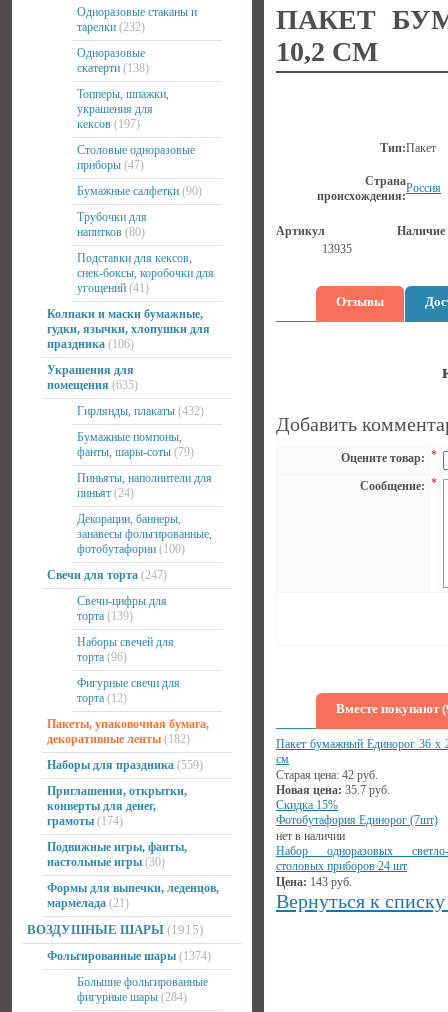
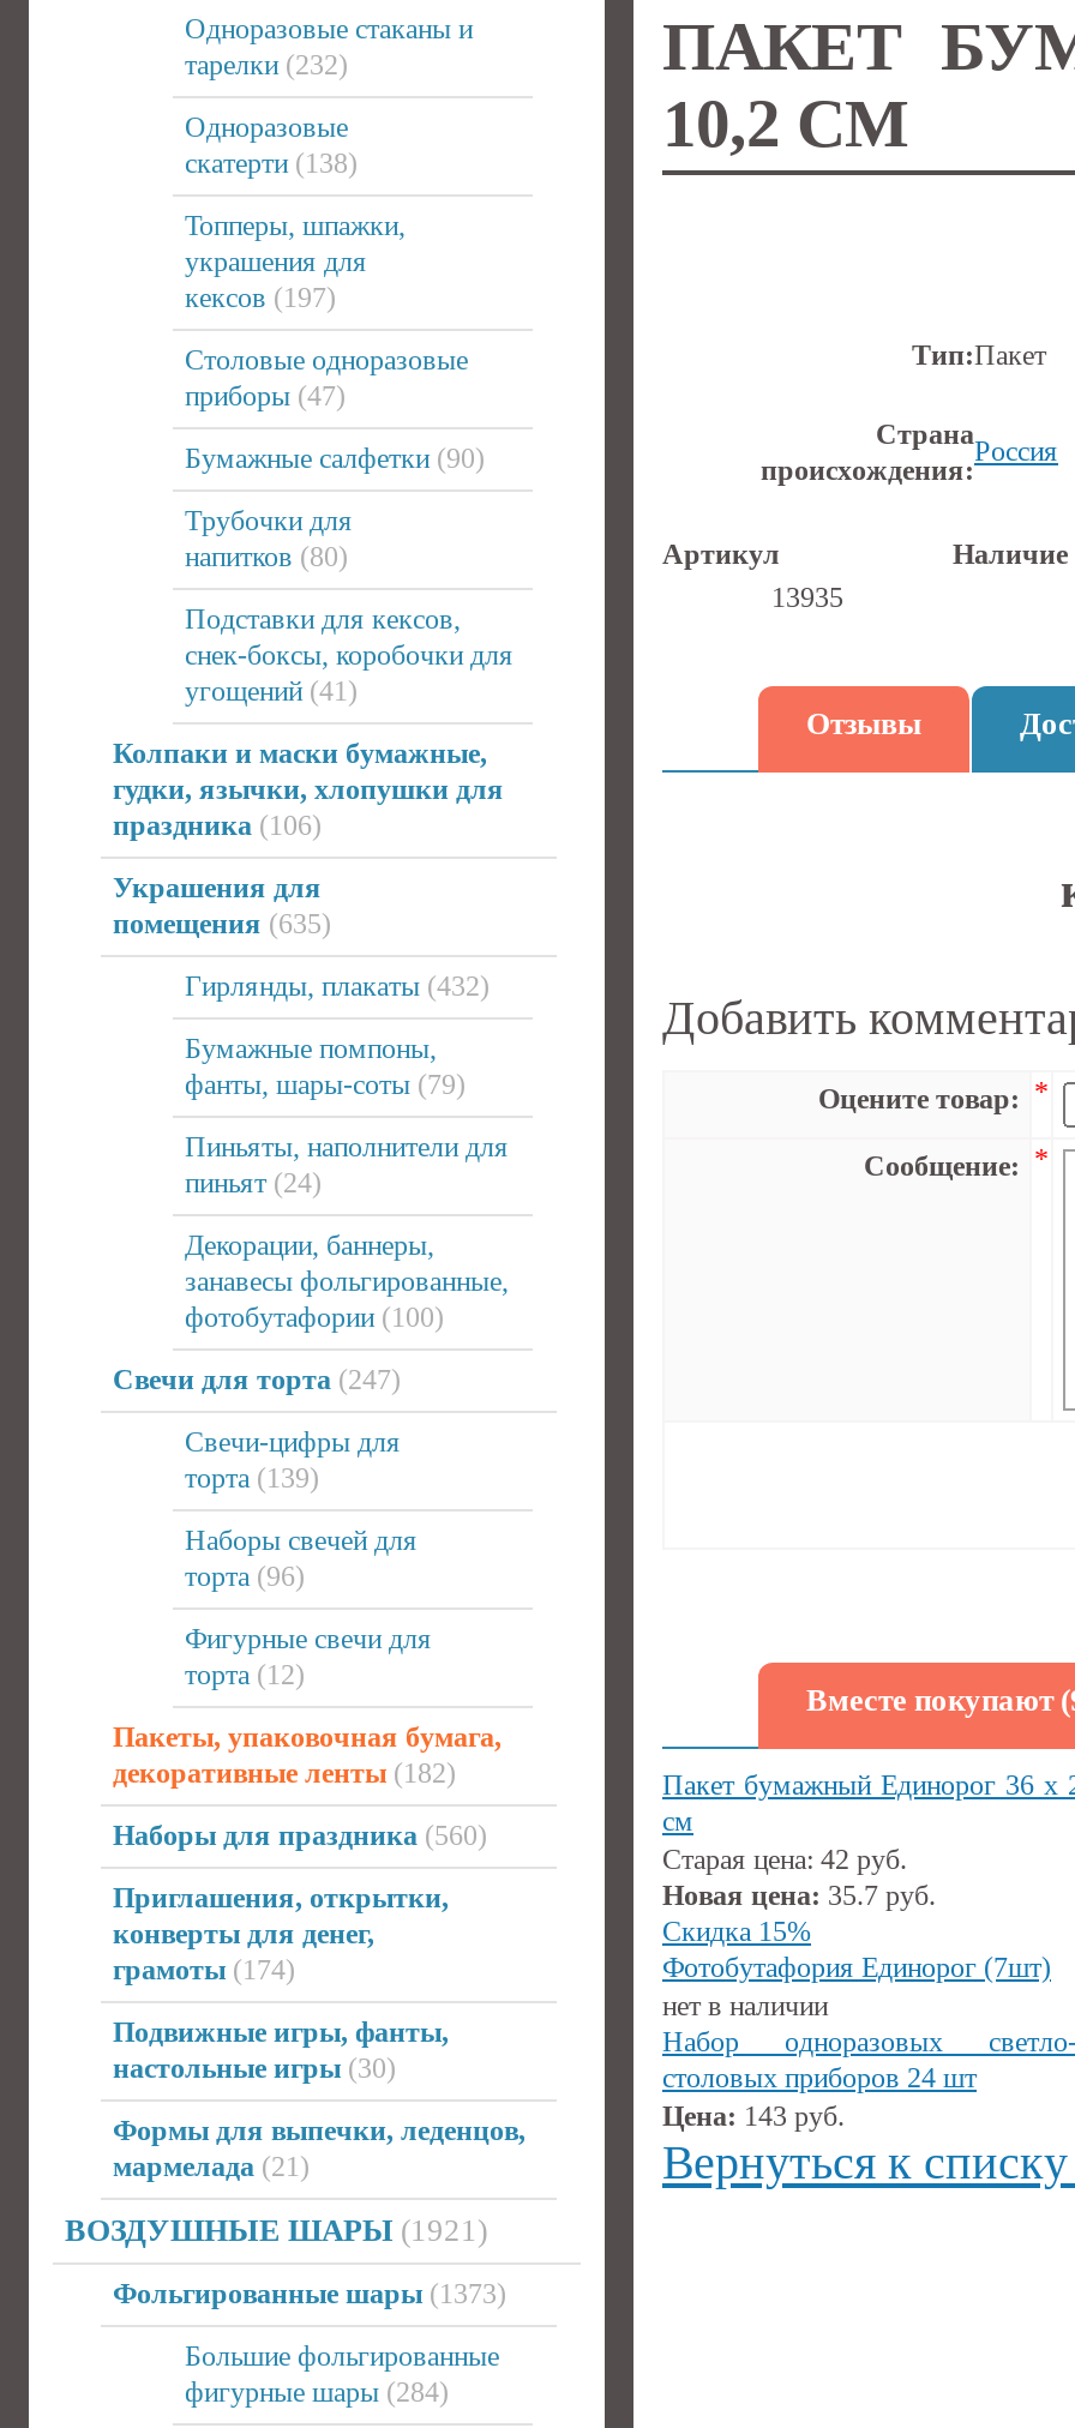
- Наборы для праздника (559)
+ Наборы для праздника (560)

- ВОЗДУШНЫЕ ШАРЫ (1915)
+ ВОЗДУШНЫЕ ШАРЫ (1921)

- Фольгированные шары (1374)
+ Фольгированные шары (1373)
